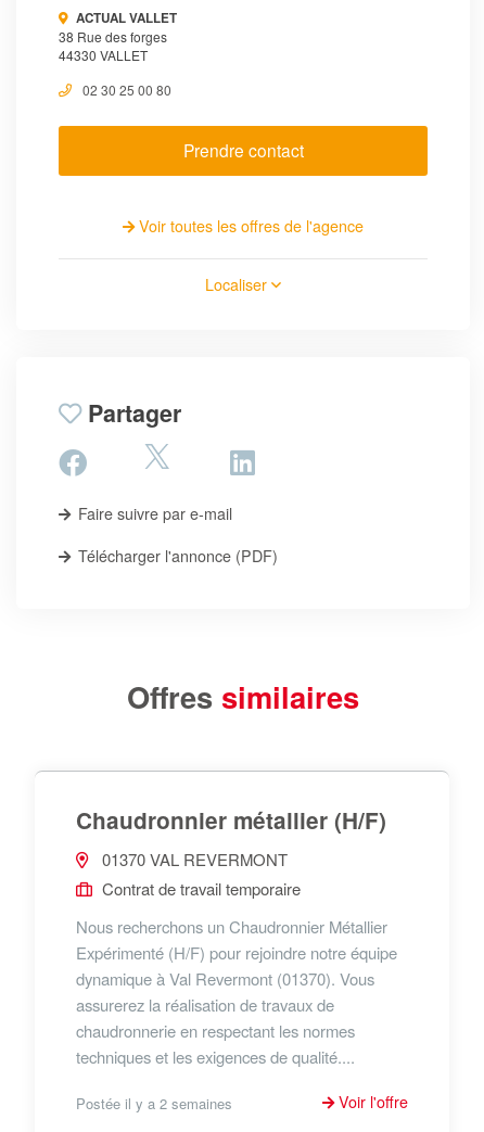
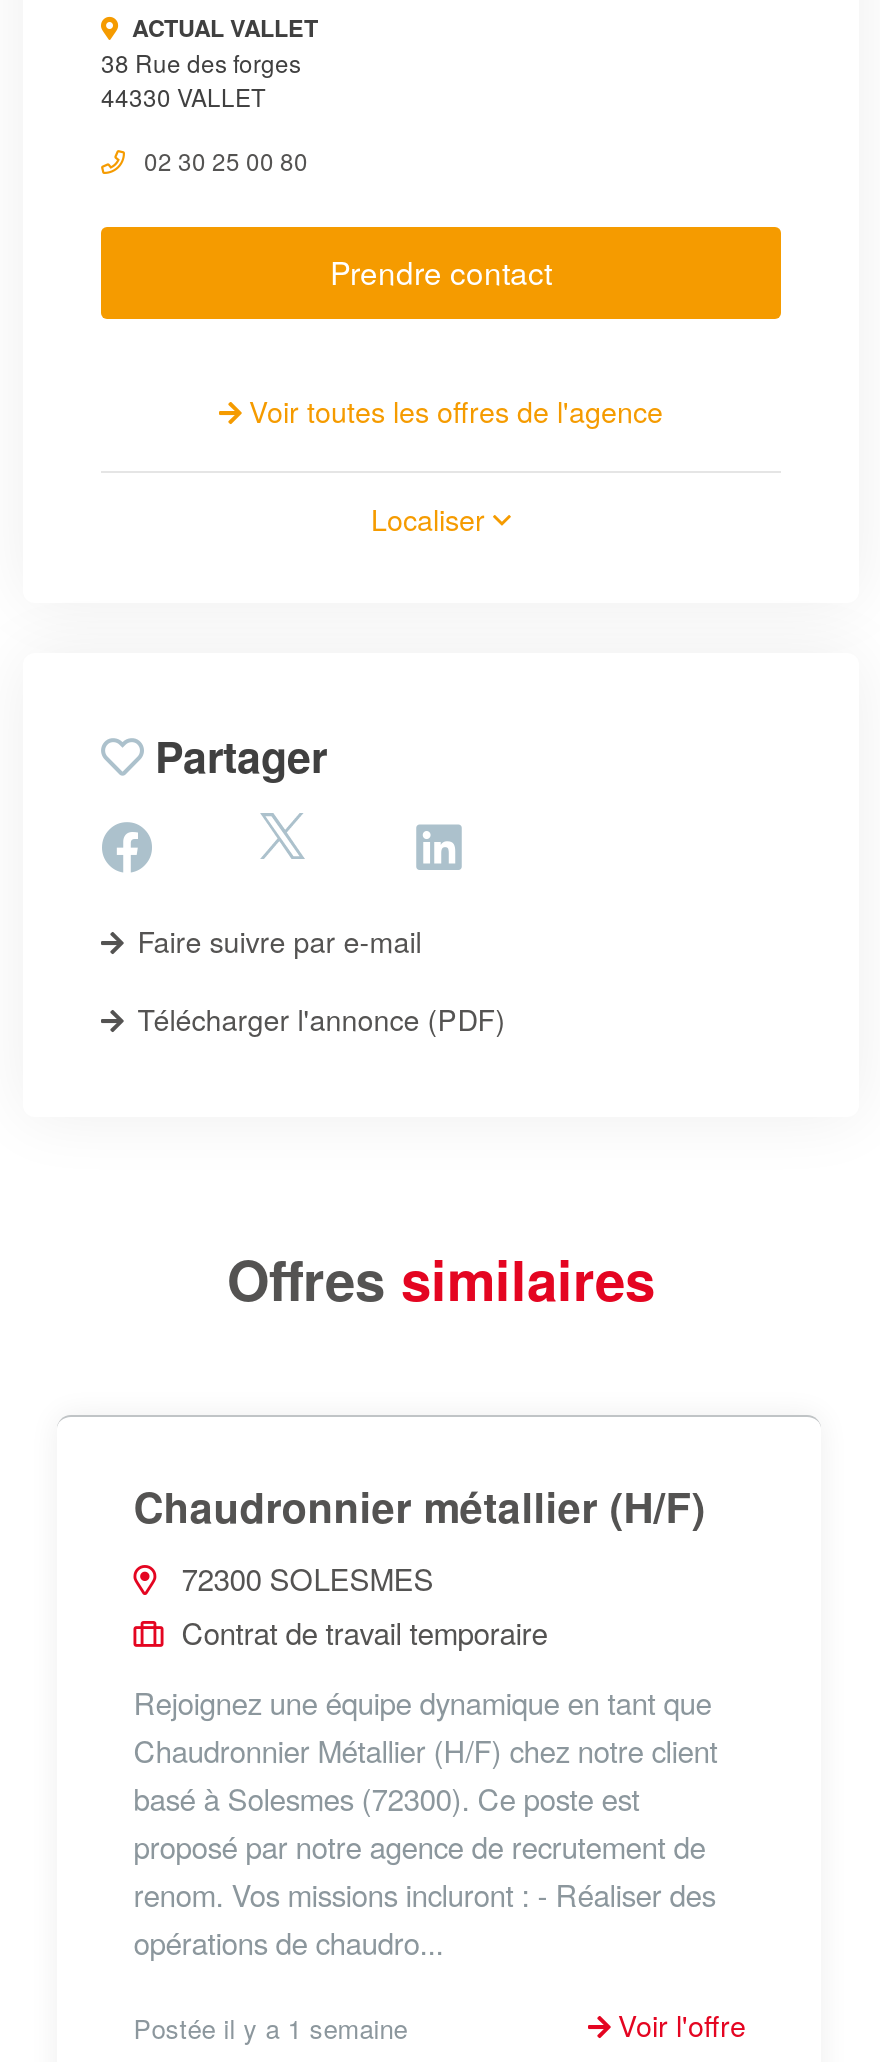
- 01370 VAL REVERMONT
+ 72300 SOLESMES

- Nous recherchons un Chaudronnier Métallier
- Expérimenté (H/F) pour rejoindre notre équipe
- dynamique à Val Revermont (01370). Vous
- assurerez la réalisation de travaux de
- chaudronnerie en respectant les normes
- techniques et les exigences de qualité....
+ Rejoignez une équipe dynamique en tant que
+ Chaudronnier Métallier (H/F) chez notre client
+ basé à Solesmes (72300). Ce poste est
+ proposé par notre agence de recrutement de
+ renom. Vos missions incluront : - Réaliser des
+ opérations de chaudro...

- Postée il y a 2 semaines
+ Postée il y a 1 semaine
